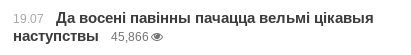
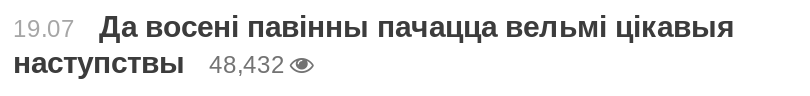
- наступствы 45,866
+ наступствы 48,432
